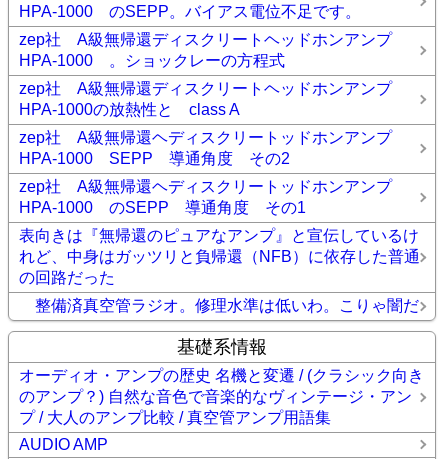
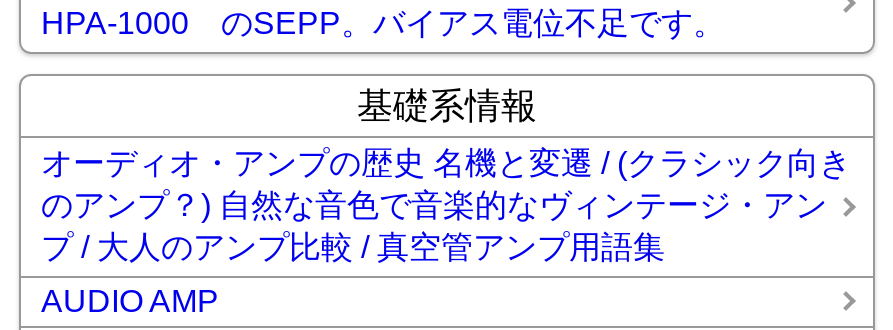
- zep社 A級無帰還ディスクリートヘッドホンアンプ
- HPA-1000 。ショックレーの方程式
- zep社 A級無帰還ディスクリートヘッドホンアンプ
- HPA-1000の放熱性と class A
- zep社 A級無帰還ヘディスクリートッドホンアンプ
- HPA-1000 SEPP 導通角度 その2
- zep社 A級無帰還ヘディスクリートッドホンアンプ
- HPA-1000 のSEPP 導通角度 その1
- 表向きは『無帰還のピュアなアンプ』と宣伝しているけ
- れど、中身はガッツリと負帰還（NFB）に依存した普通
- の回路だった
- 整備済真空管ラジオ。修理水準は低いわ。こりゃ闇だ
